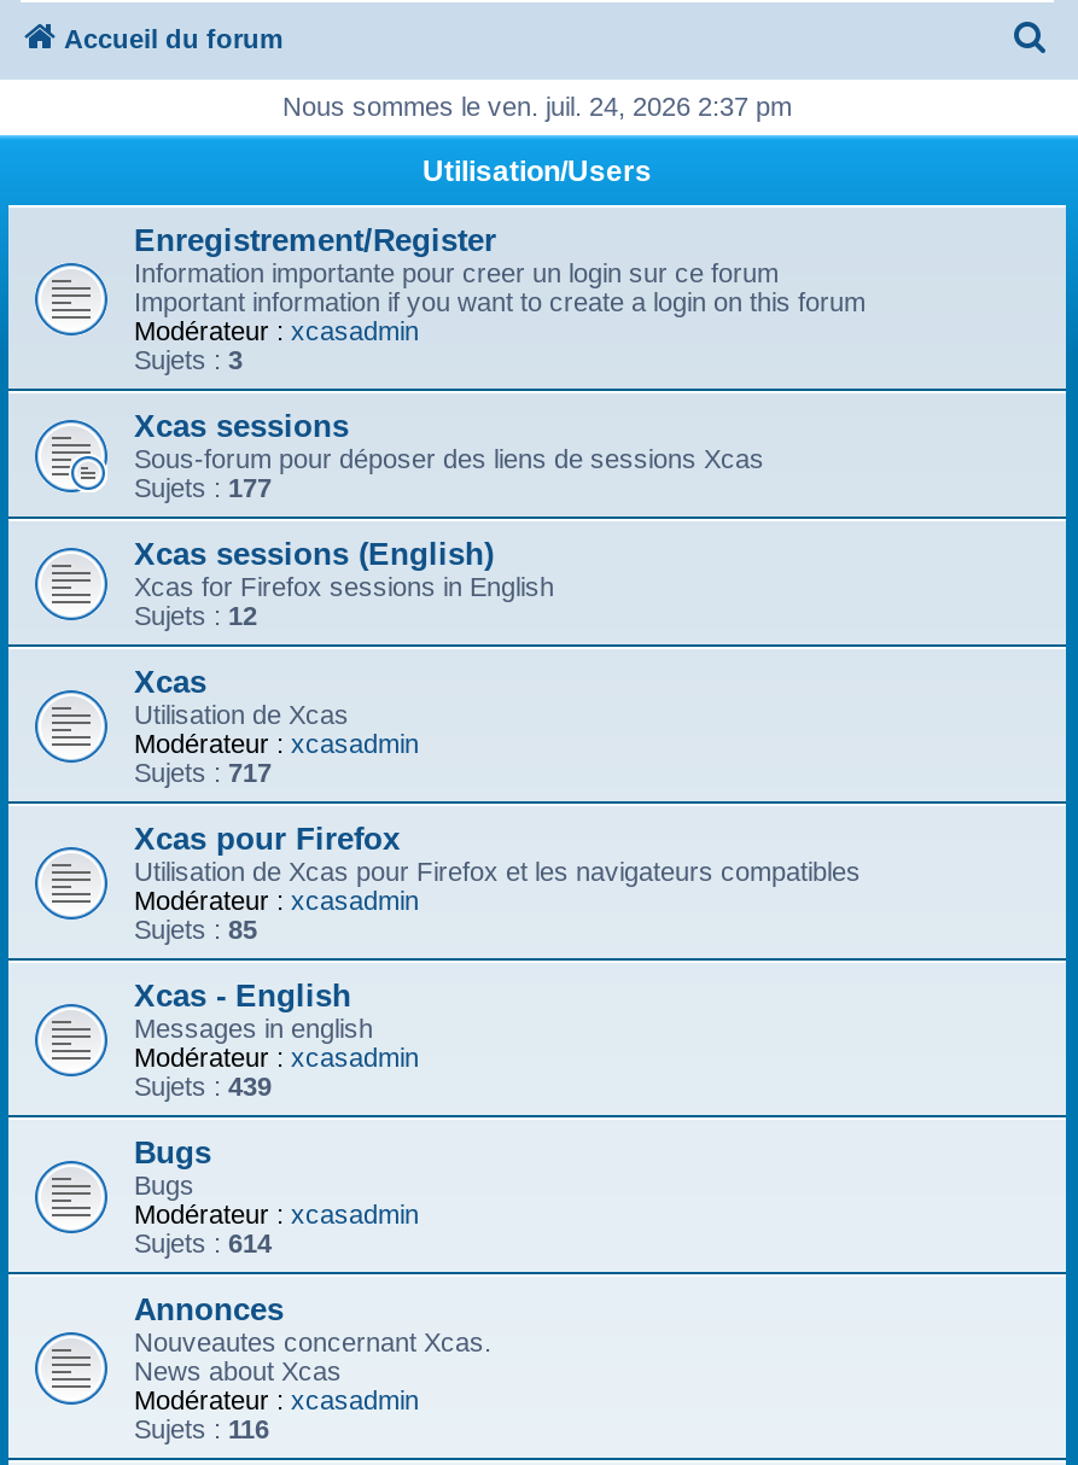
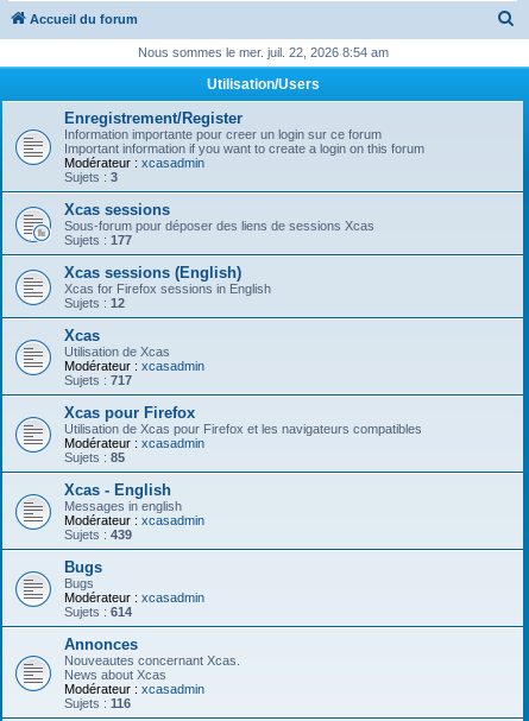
- Nous sommes le ven. juil. 24, 2026 2:37 pm
+ Nous sommes le mer. juil. 22, 2026 8:54 am
